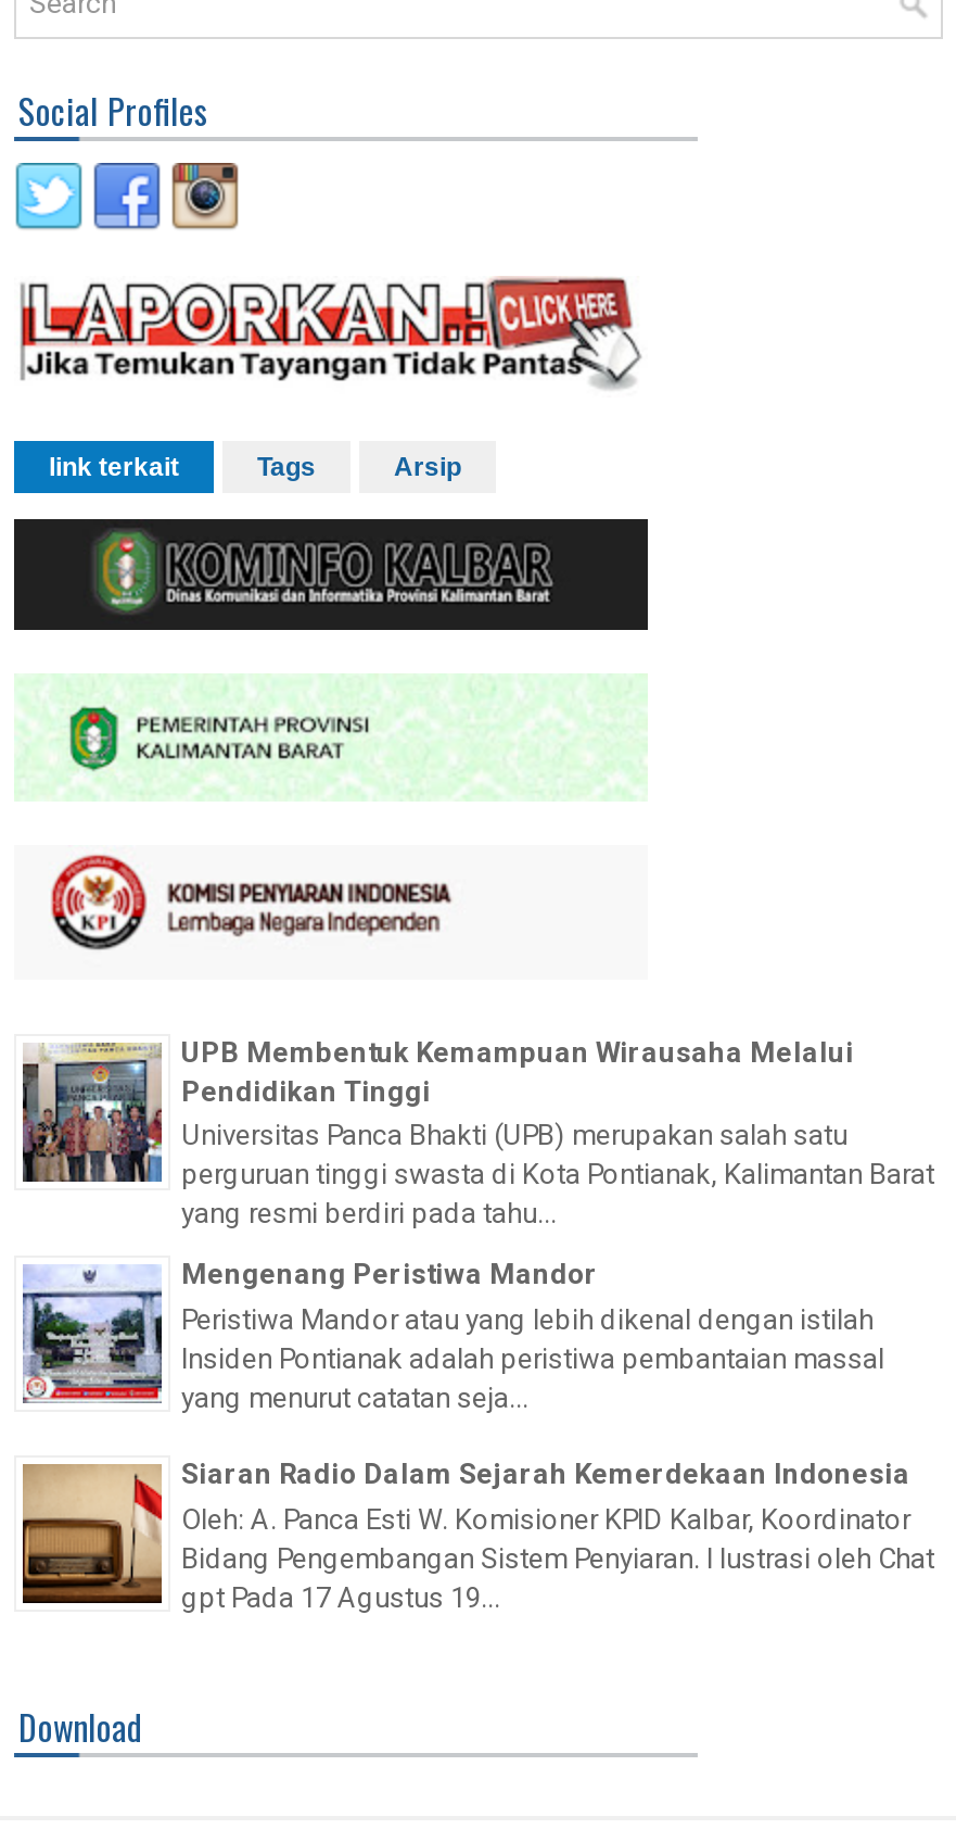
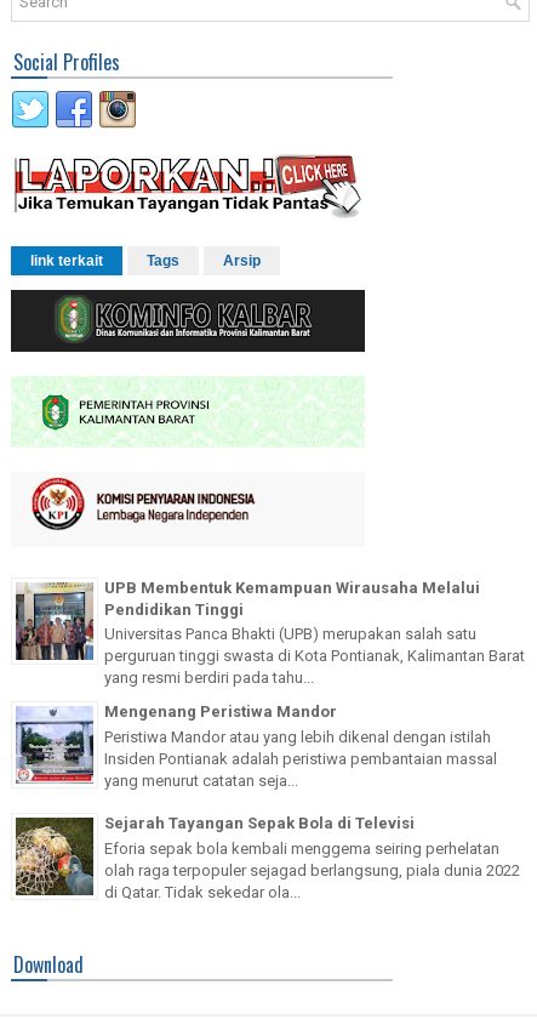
- [image]
- Siaran Radio Dalam Sejarah Kemerdekaan Indonesia
- Oleh: A. Panca Esti W. Komisioner KPID Kalbar, Koordinator
- Bidang Pengembangan Sistem Penyiaran. I lustrasi oleh Chat
- gpt Pada 17 Agustus 19...
+ [image]
+ Sejarah Tayangan Sepak Bola di Televisi
+ Eforia sepak bola kembali menggema seiring perhelatan
+ olah raga terpopuler sejagad berlangsung, piala dunia 2022
+ di Qatar. Tidak sekedar ola...
